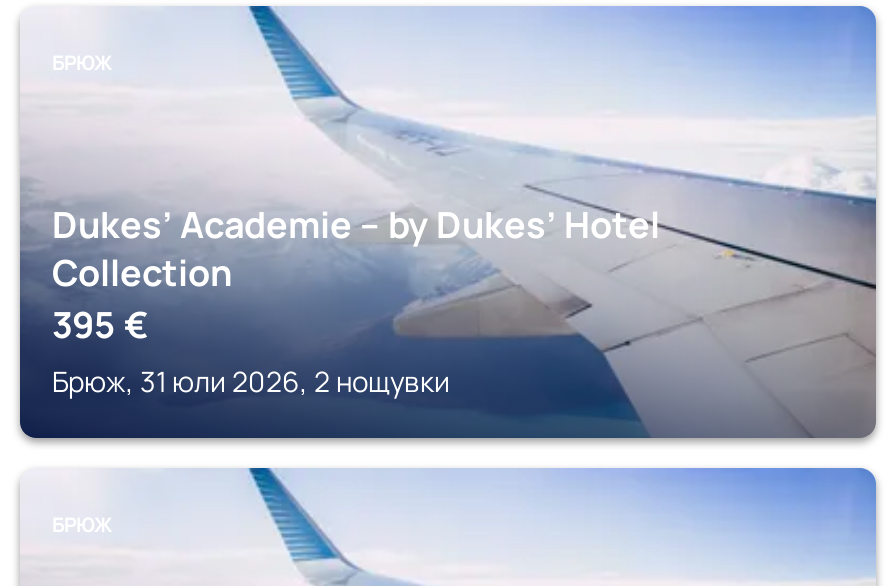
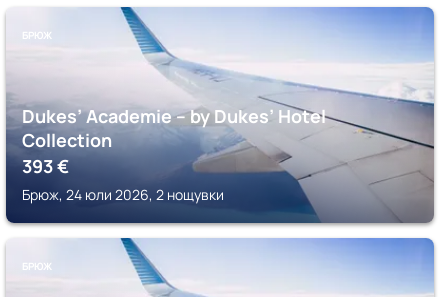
- 395 €
+ 393 €

- Брюж, 31 юли 2026, 2 нощувки
+ Брюж, 24 юли 2026, 2 нощувки
